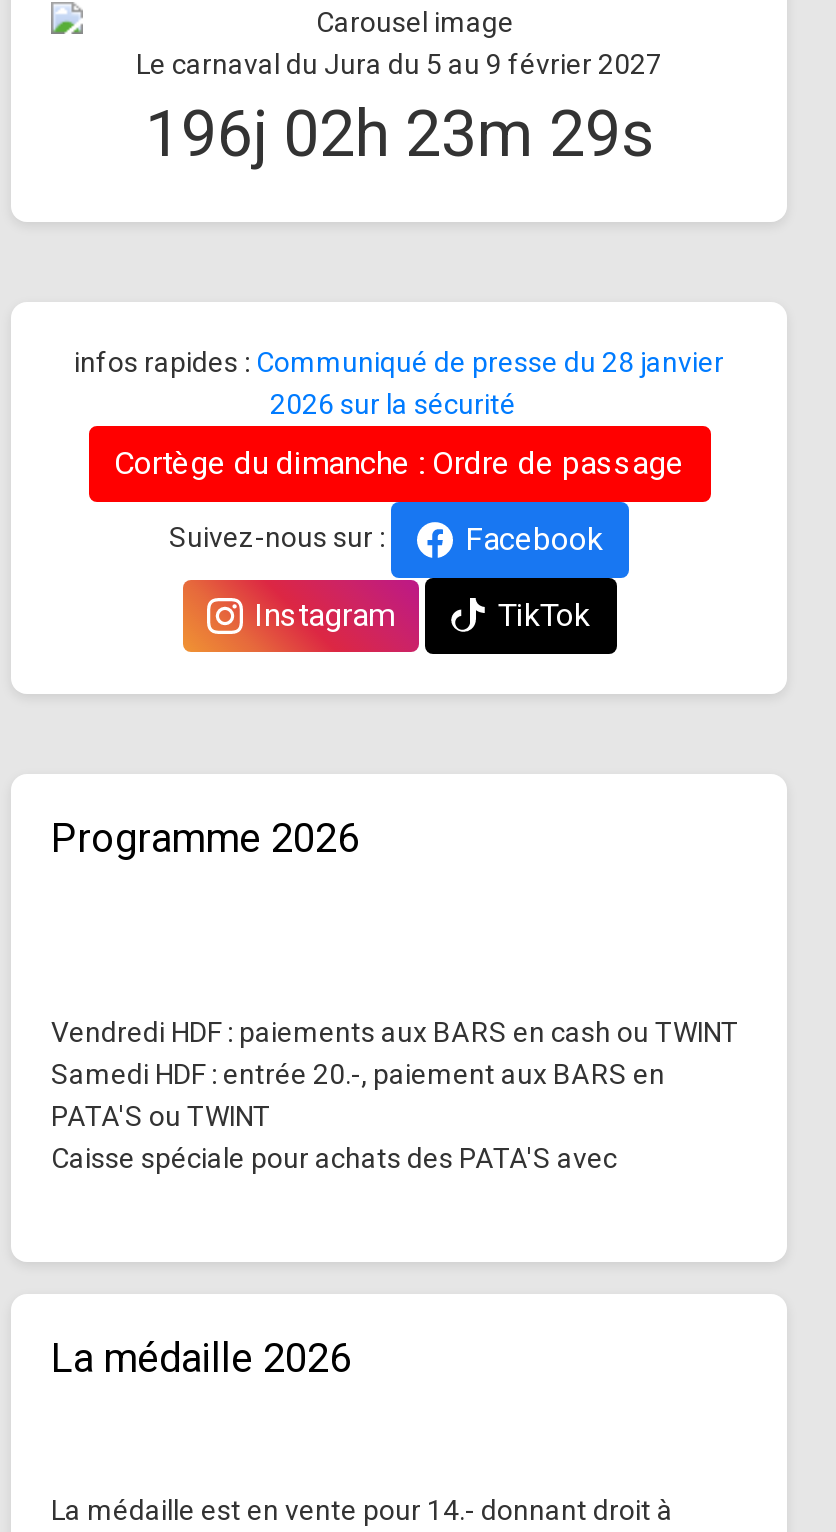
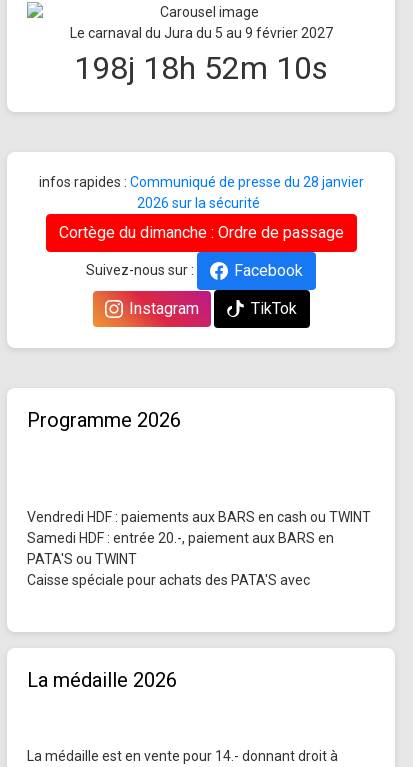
- 196 j 02h 23m 29s
+ 198 j 18h 52m 10s
